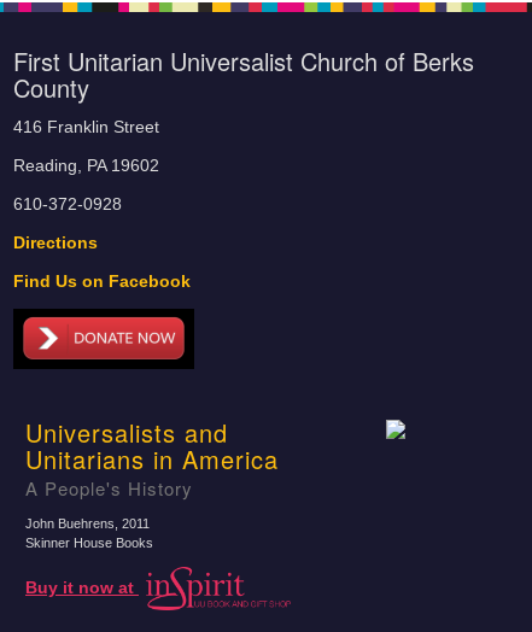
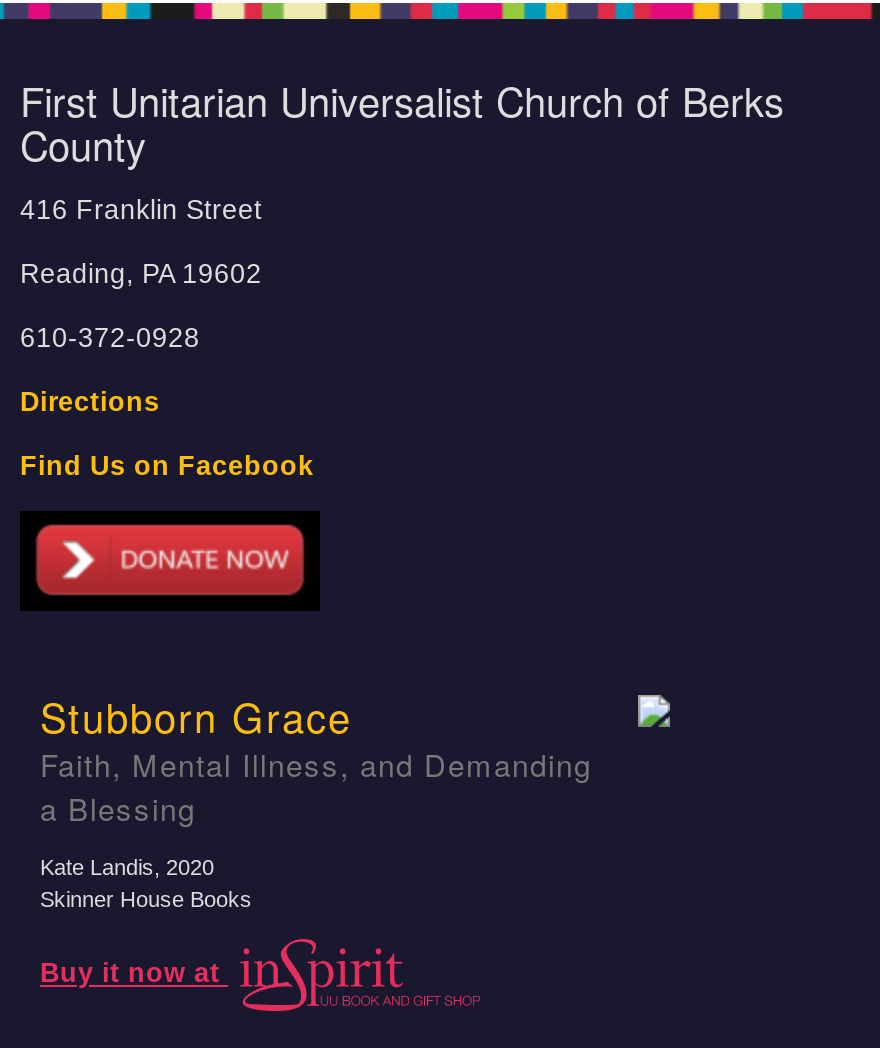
- Universalists and
- Unitarians in America
- A People's History
+ Stubborn Grace
+ Faith, Mental Illness, and Demanding
+ a Blessing

- John Buehrens, 2011
+ Kate Landis, 2020
